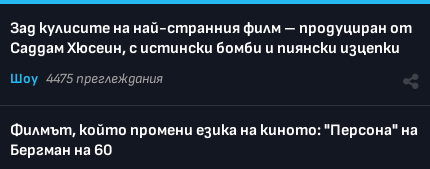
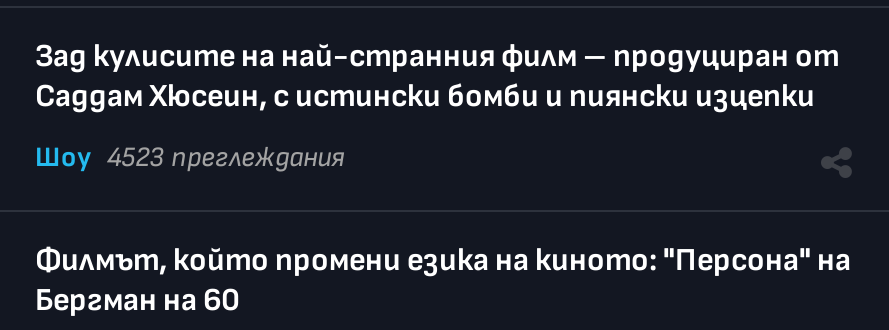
- Шоу 4475 преглеждания
+ Шоу 4523 преглеждания
